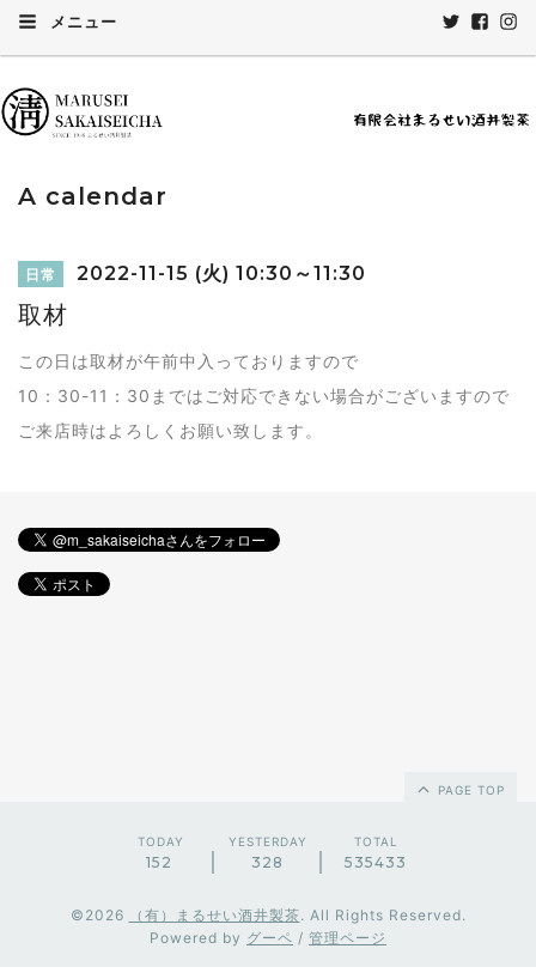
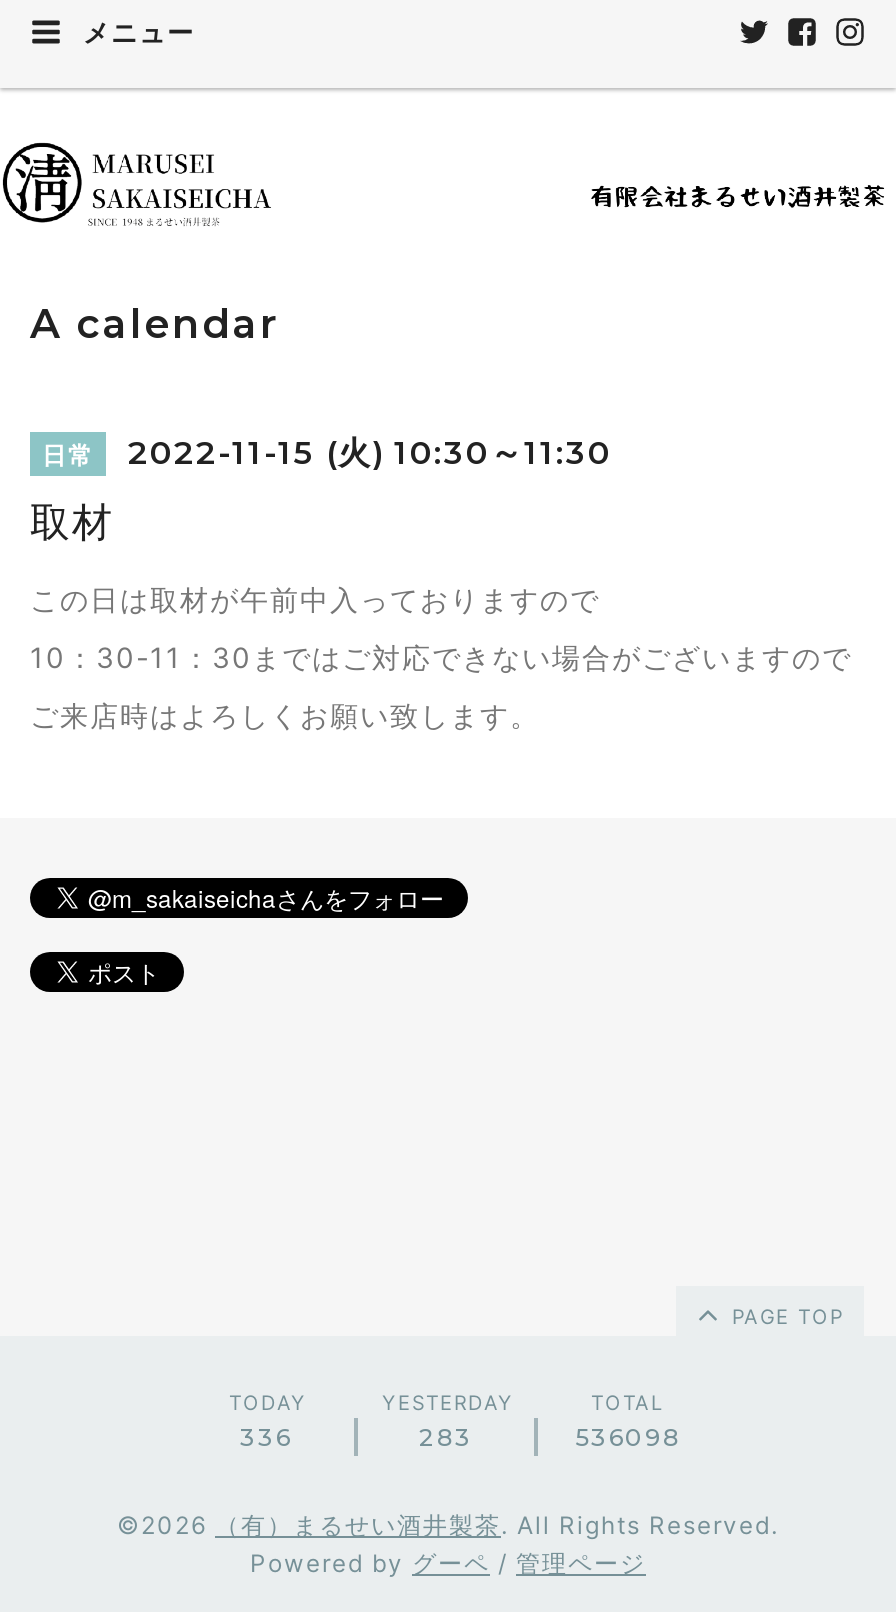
- 152
+ 336

- 328
+ 283

- 535433
+ 536098
